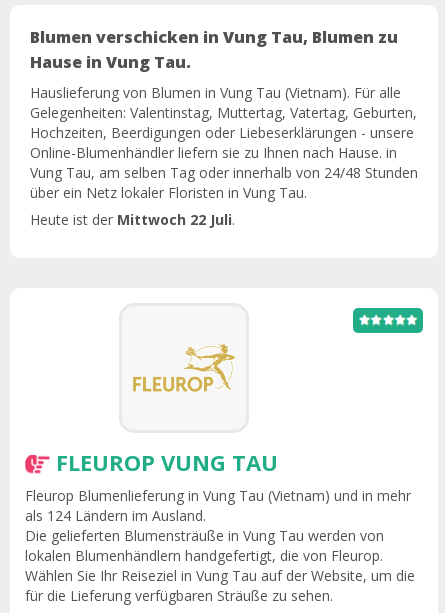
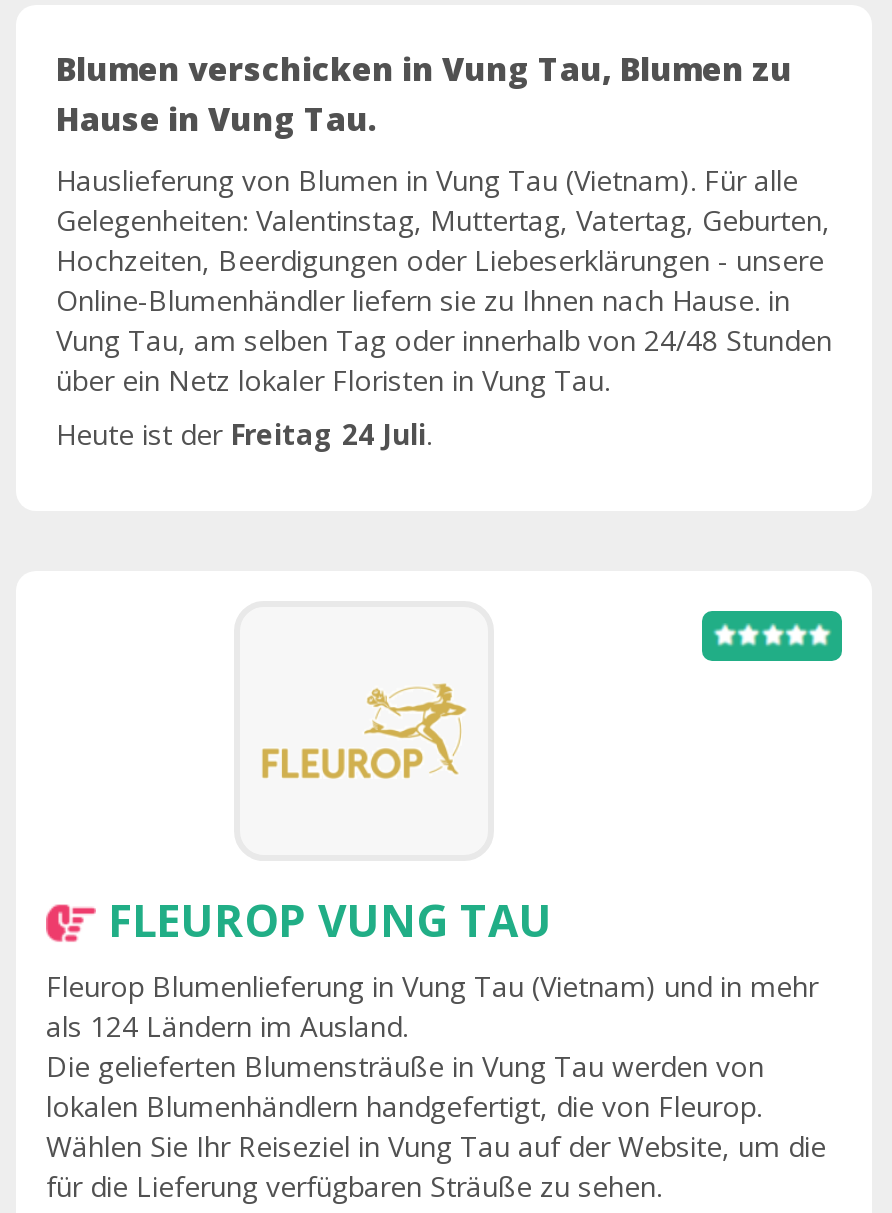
- Heute ist der Mittwoch 22 Juli.
+ Heute ist der Freitag 24 Juli.
